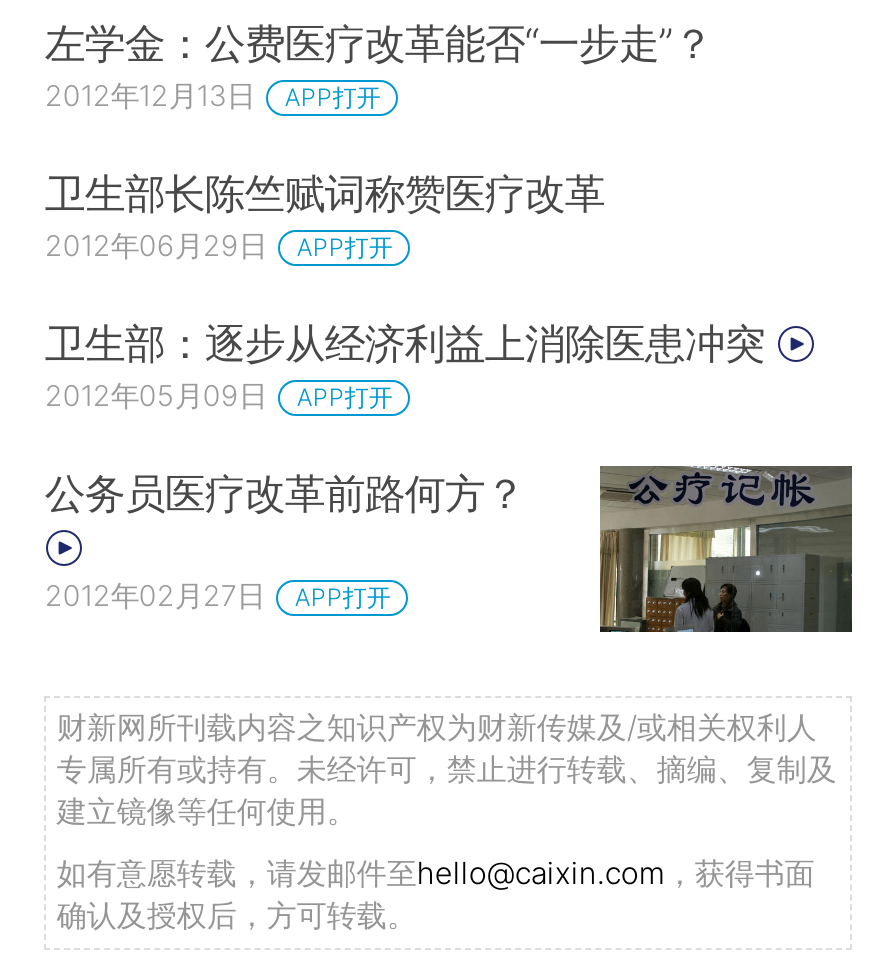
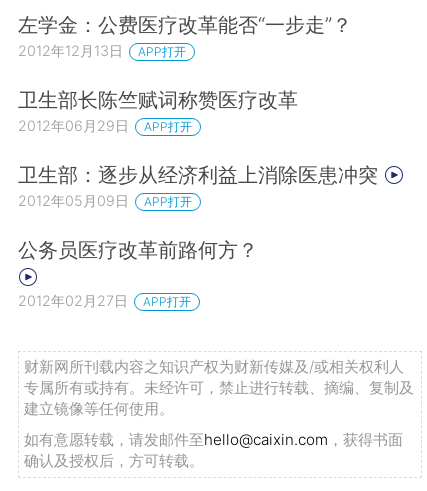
- [image]
